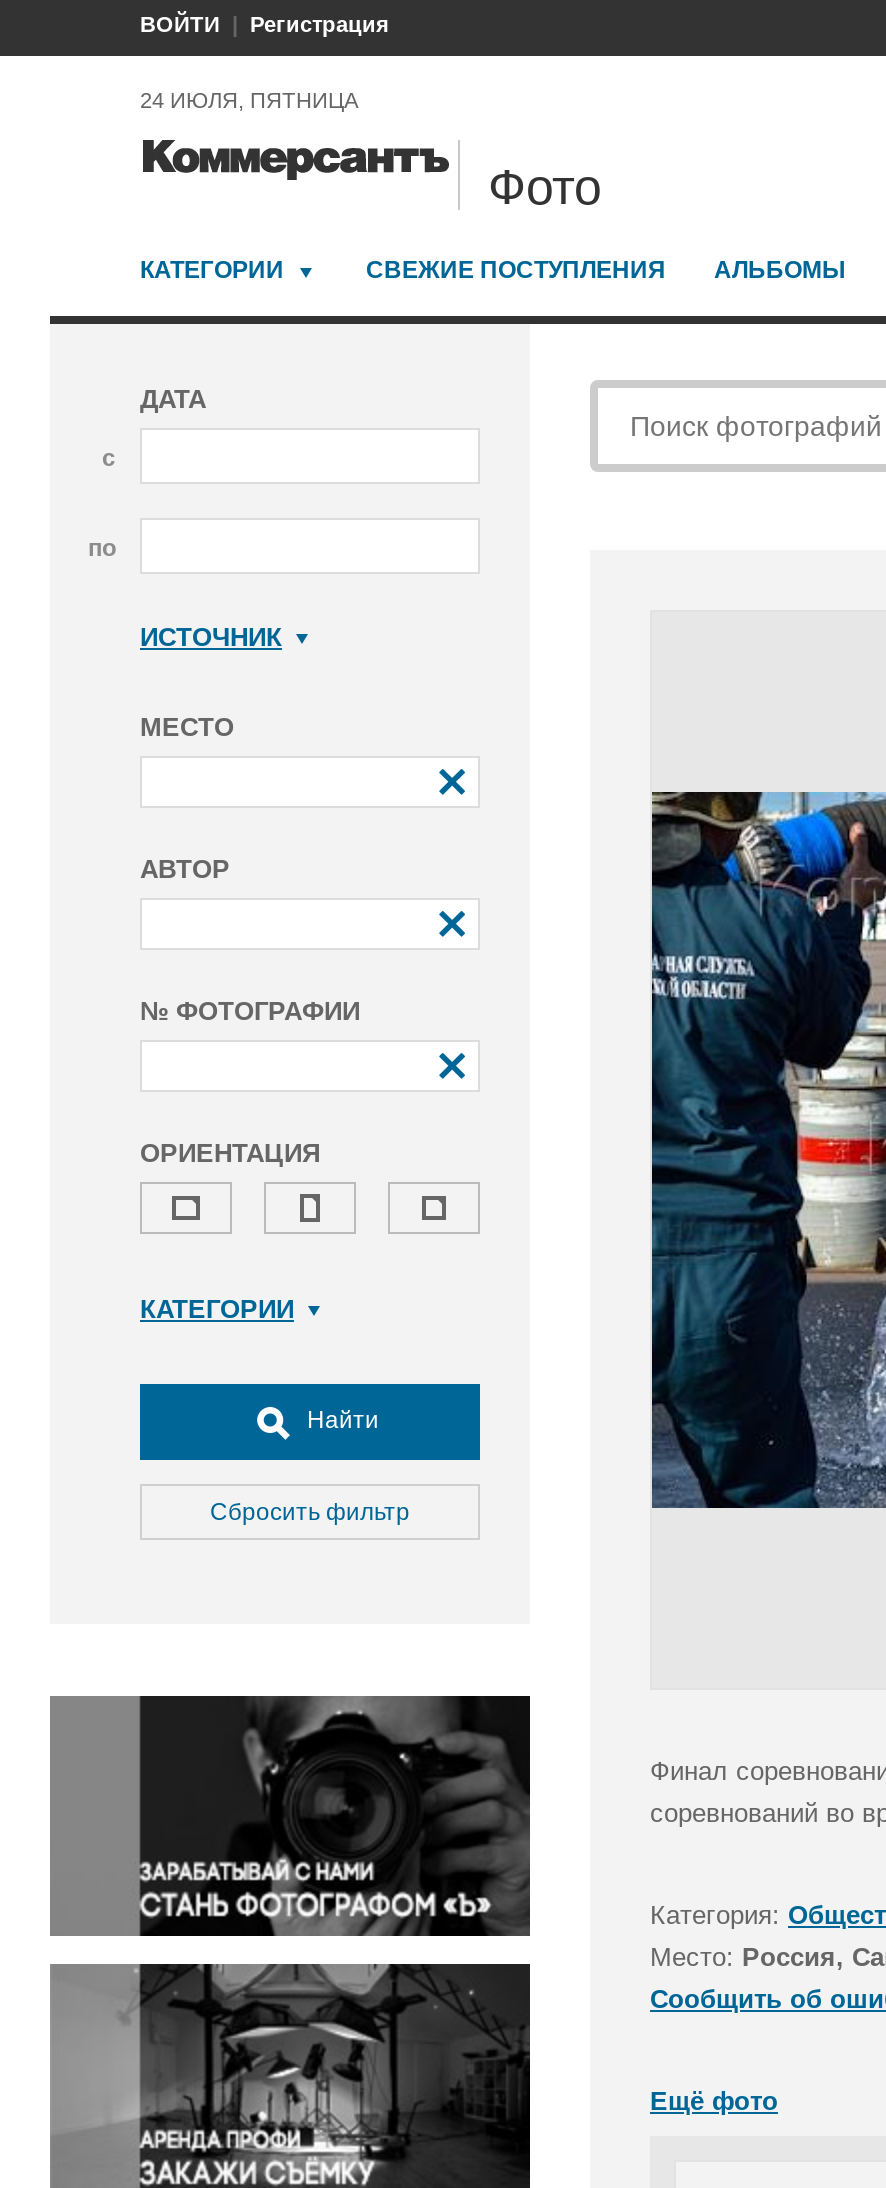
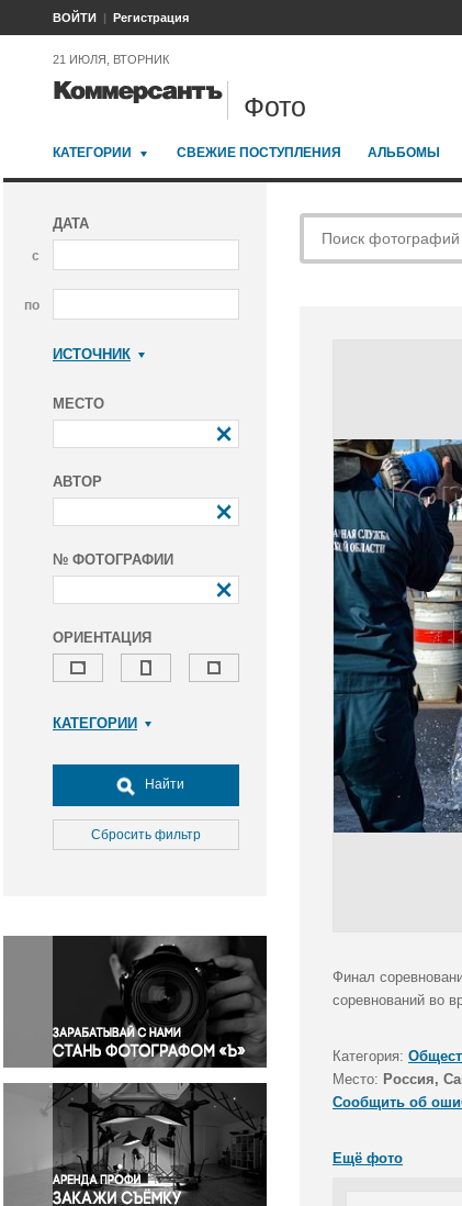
- 24 ИЮЛЯ, ПЯТНИЦА
+ 21 ИЮЛЯ, ВТОРНИК
